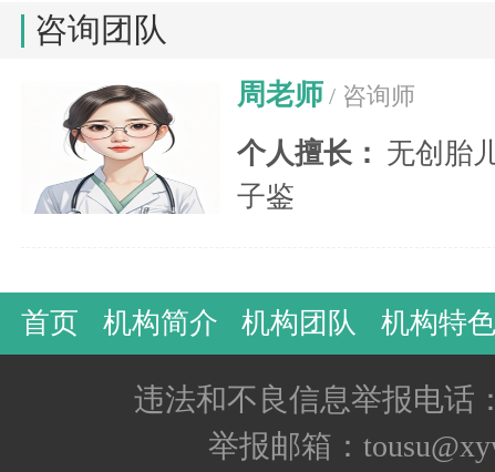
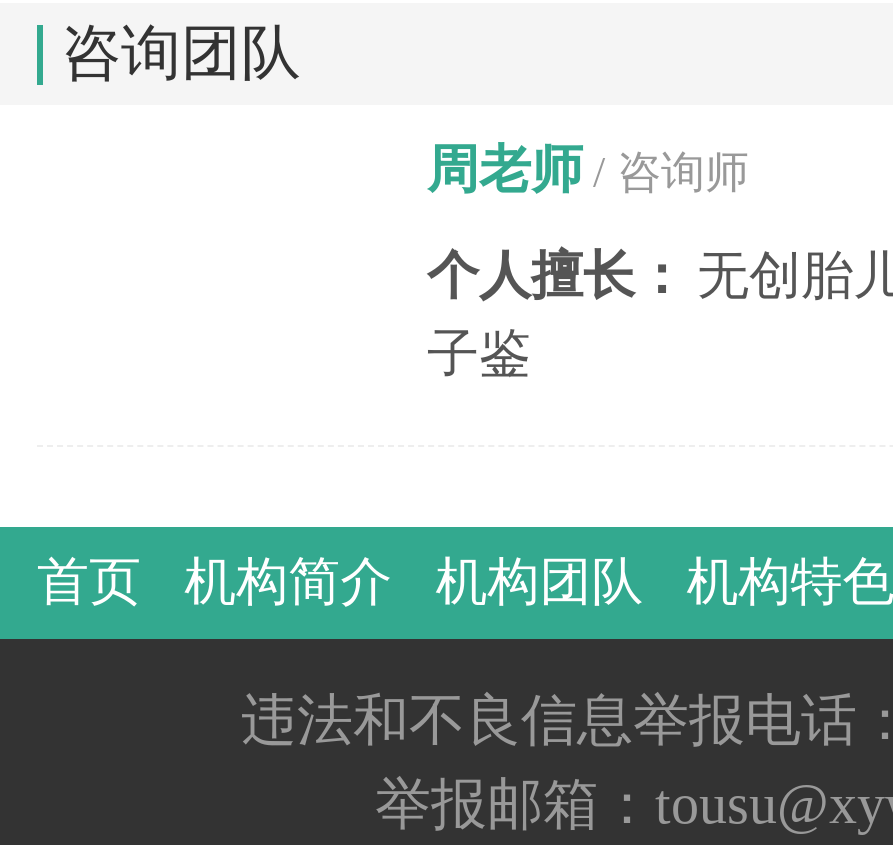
- [image]
